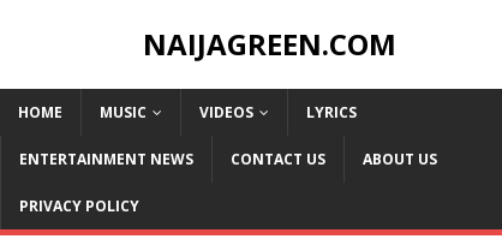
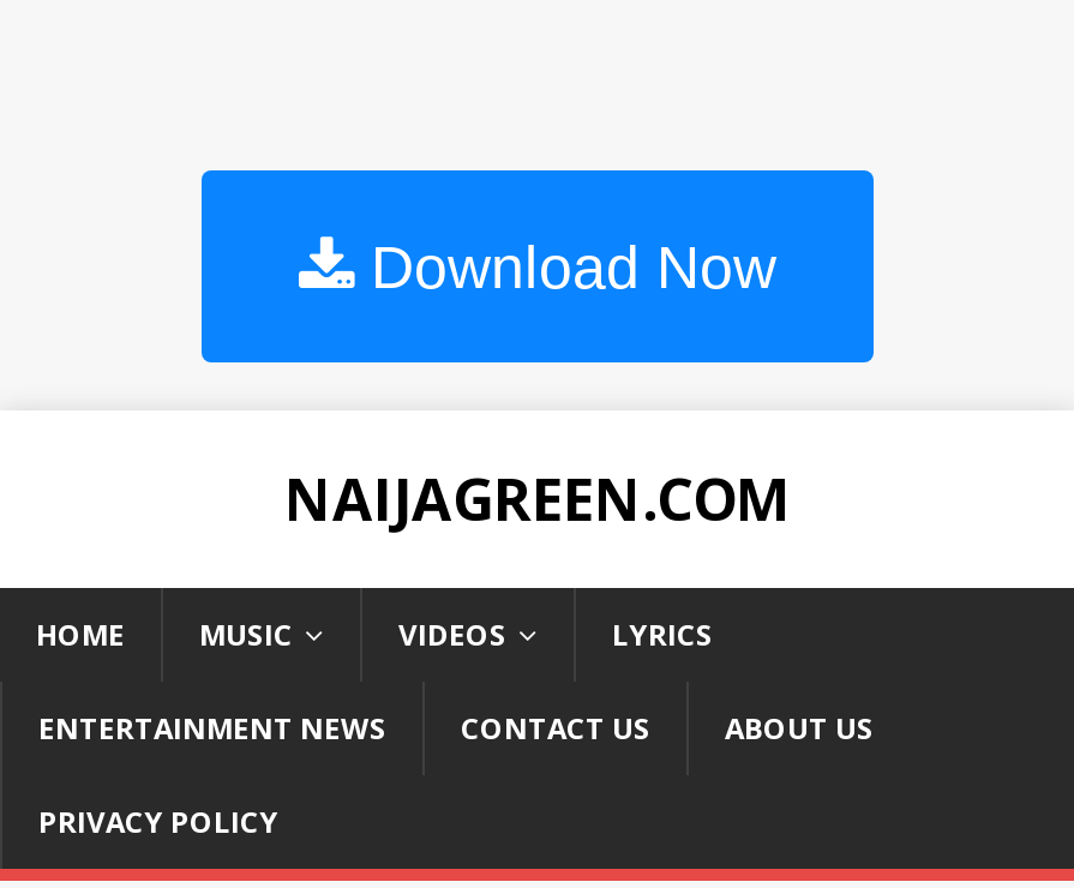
+ Download Now
